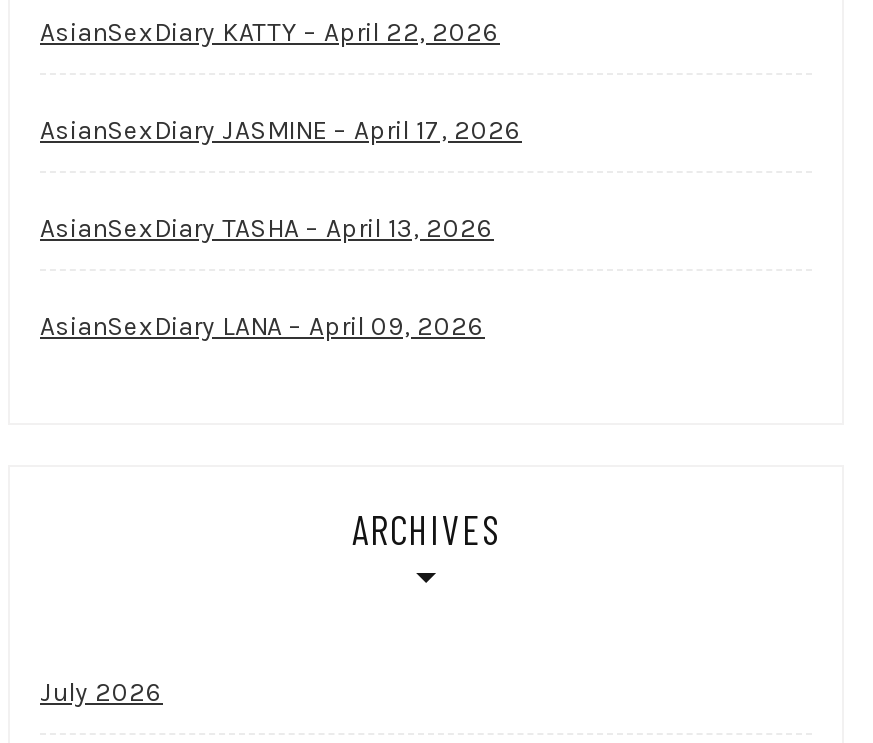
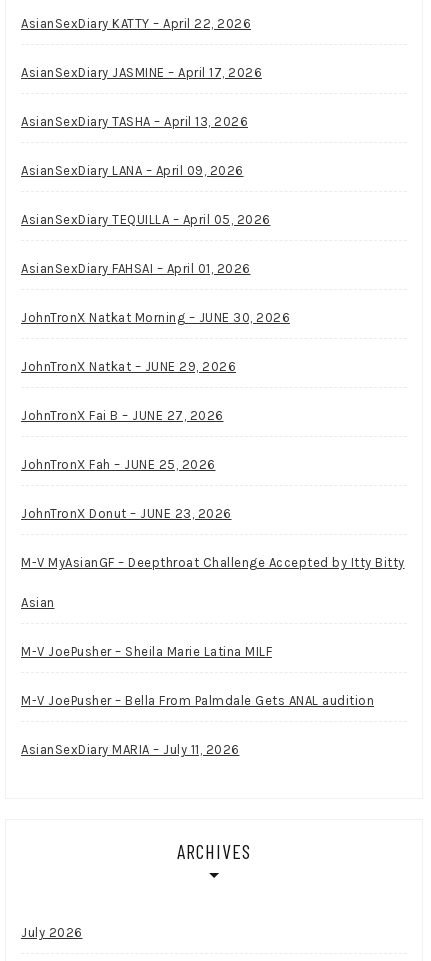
+ AsianSexDiary TEQUILLA – April 05, 2026
+ AsianSexDiary FAHSAI – April 01, 2026
+ JohnTronX Natkat Morning – JUNE 30, 2026
+ JohnTronX Natkat – JUNE 29, 2026
+ JohnTronX Fai B – JUNE 27, 2026
+ JohnTronX Fah – JUNE 25, 2026
+ JohnTronX Donut – JUNE 23, 2026
+ M-V MyAsianGF – Deepthroat Challenge Accepted by Itty Bitty
+ Asian
+ M-V JoePusher – Sheila Marie Latina MILF
+ M-V JoePusher – Bella From Palmdale Gets ANAL audition
+ AsianSexDiary MARIA – July 11, 2026
